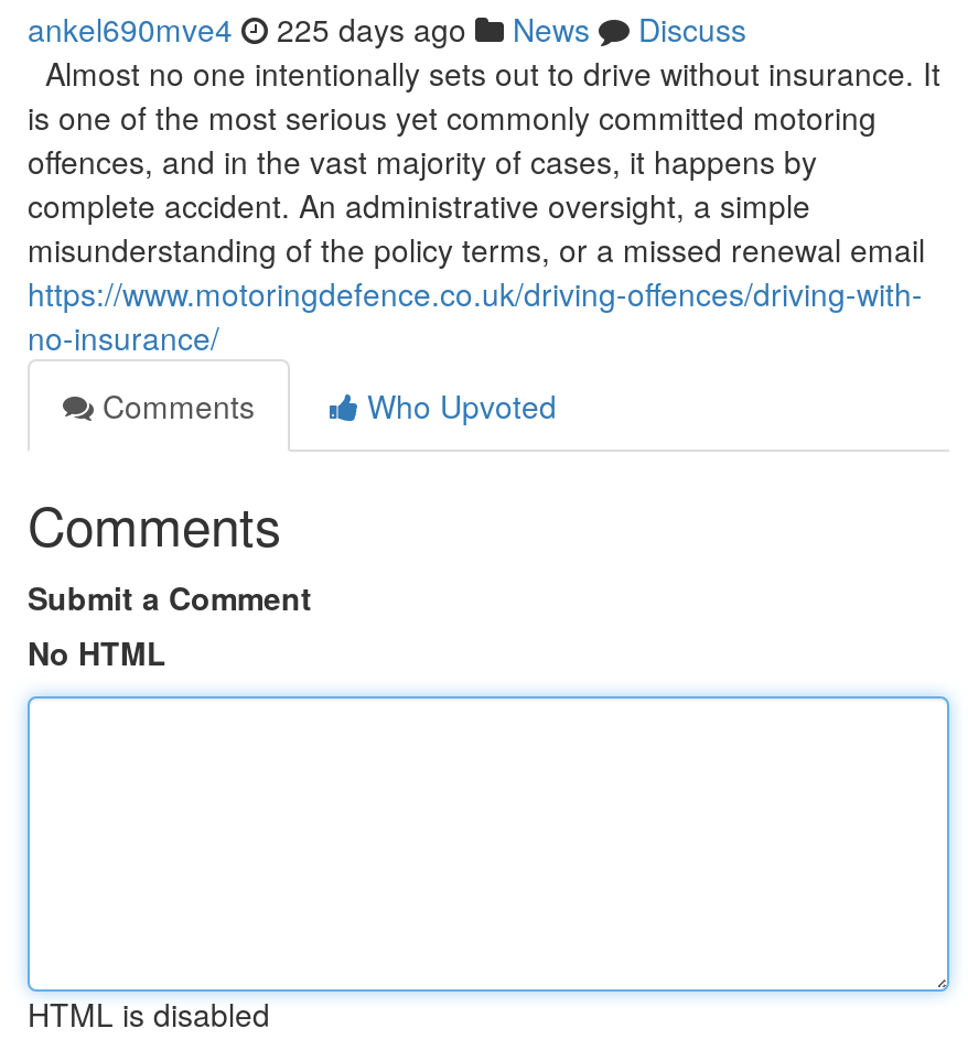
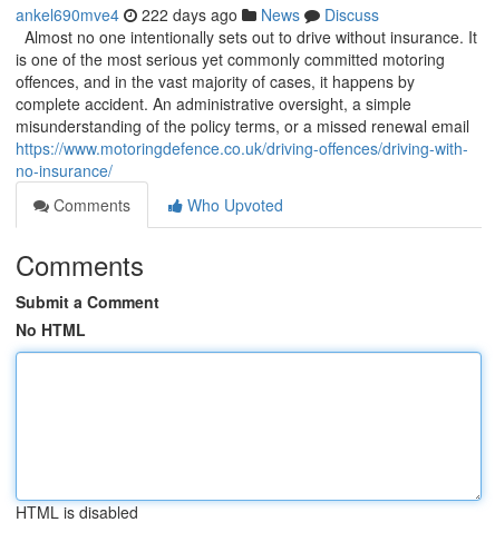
- ankel690mve4 225 days ago News Discuss
+ ankel690mve4 222 days ago News Discuss
